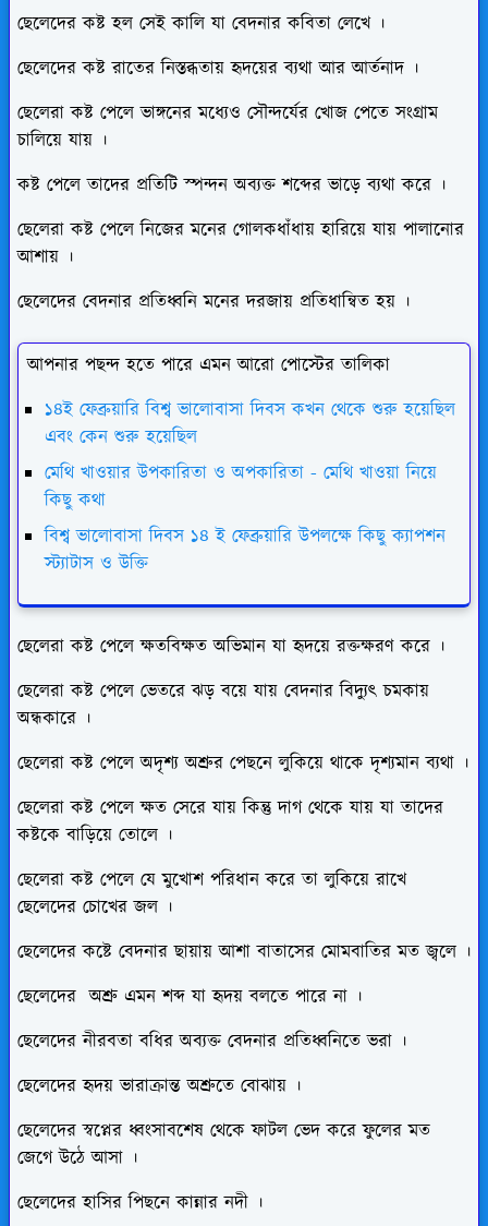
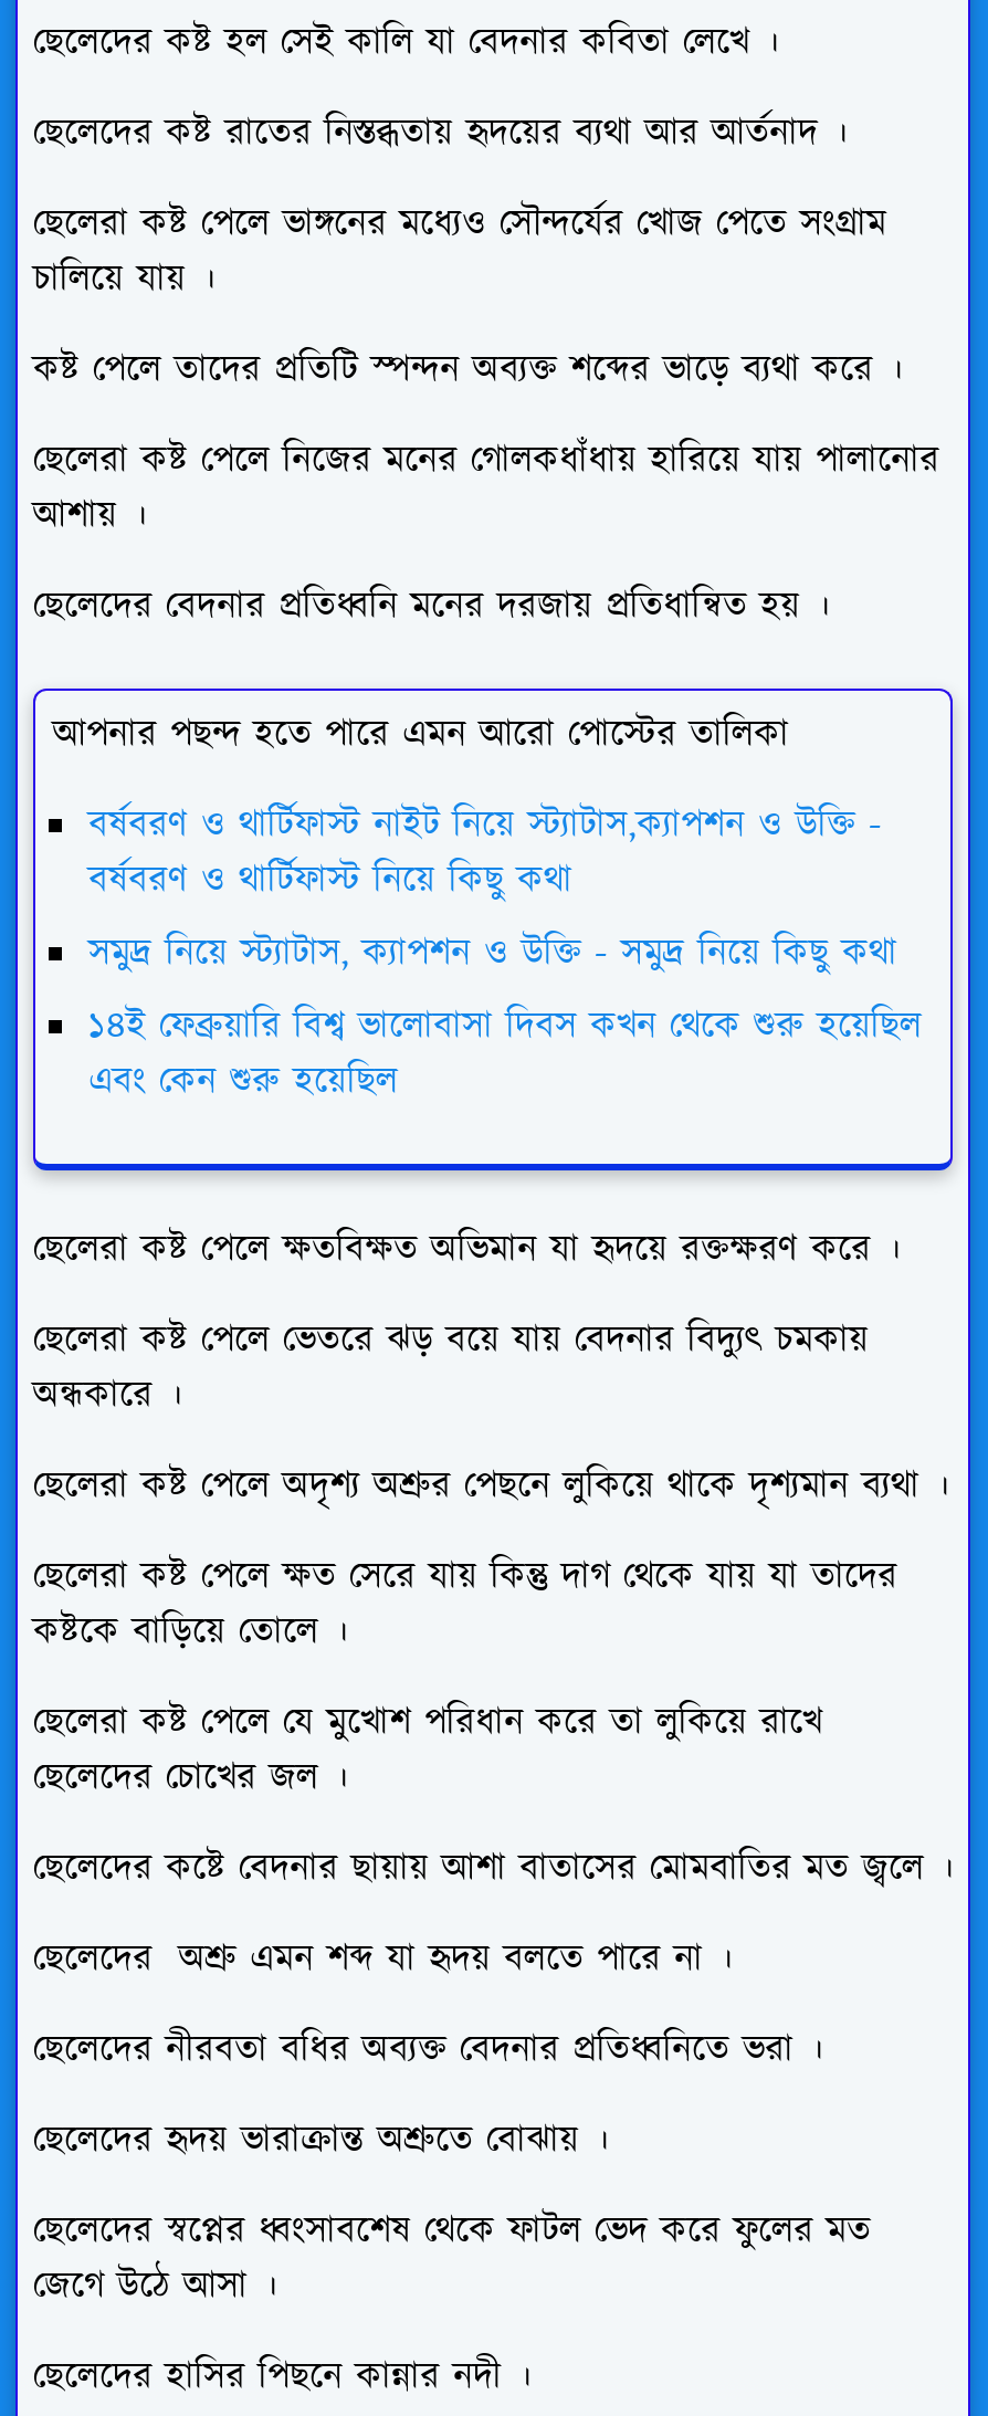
+ বর্ষবরণ ও থার্টিফাস্ট নাইট নিয়ে স্ট্যাটাস,ক্যাপশন ও উক্তি -
+ বর্ষবরণ ও থার্টিফাস্ট নিয়ে কিছু কথা
+ সমুদ্র নিয়ে স্ট্যাটাস, ক্যাপশন ও উক্তি - সমুদ্র নিয়ে কিছু কথা

moved down: ১৪ই ফেব্রুয়ারি বিশ্ব ভালোবাসা দিবস কখন থেকে শুরু হয়েছিল | এবং কেন শুরু হয়েছিল

- মেথি খাওয়ার উপকারিতা ও অপকারিতা - মেথি খাওয়া নিয়ে
- কিছু কথা
- বিশ্ব ভালোবাসা দিবস ১৪ ই ফেব্রুয়ারি উপলক্ষে কিছু ক্যাপশন
- স্ট্যাটাস ও উক্তি
